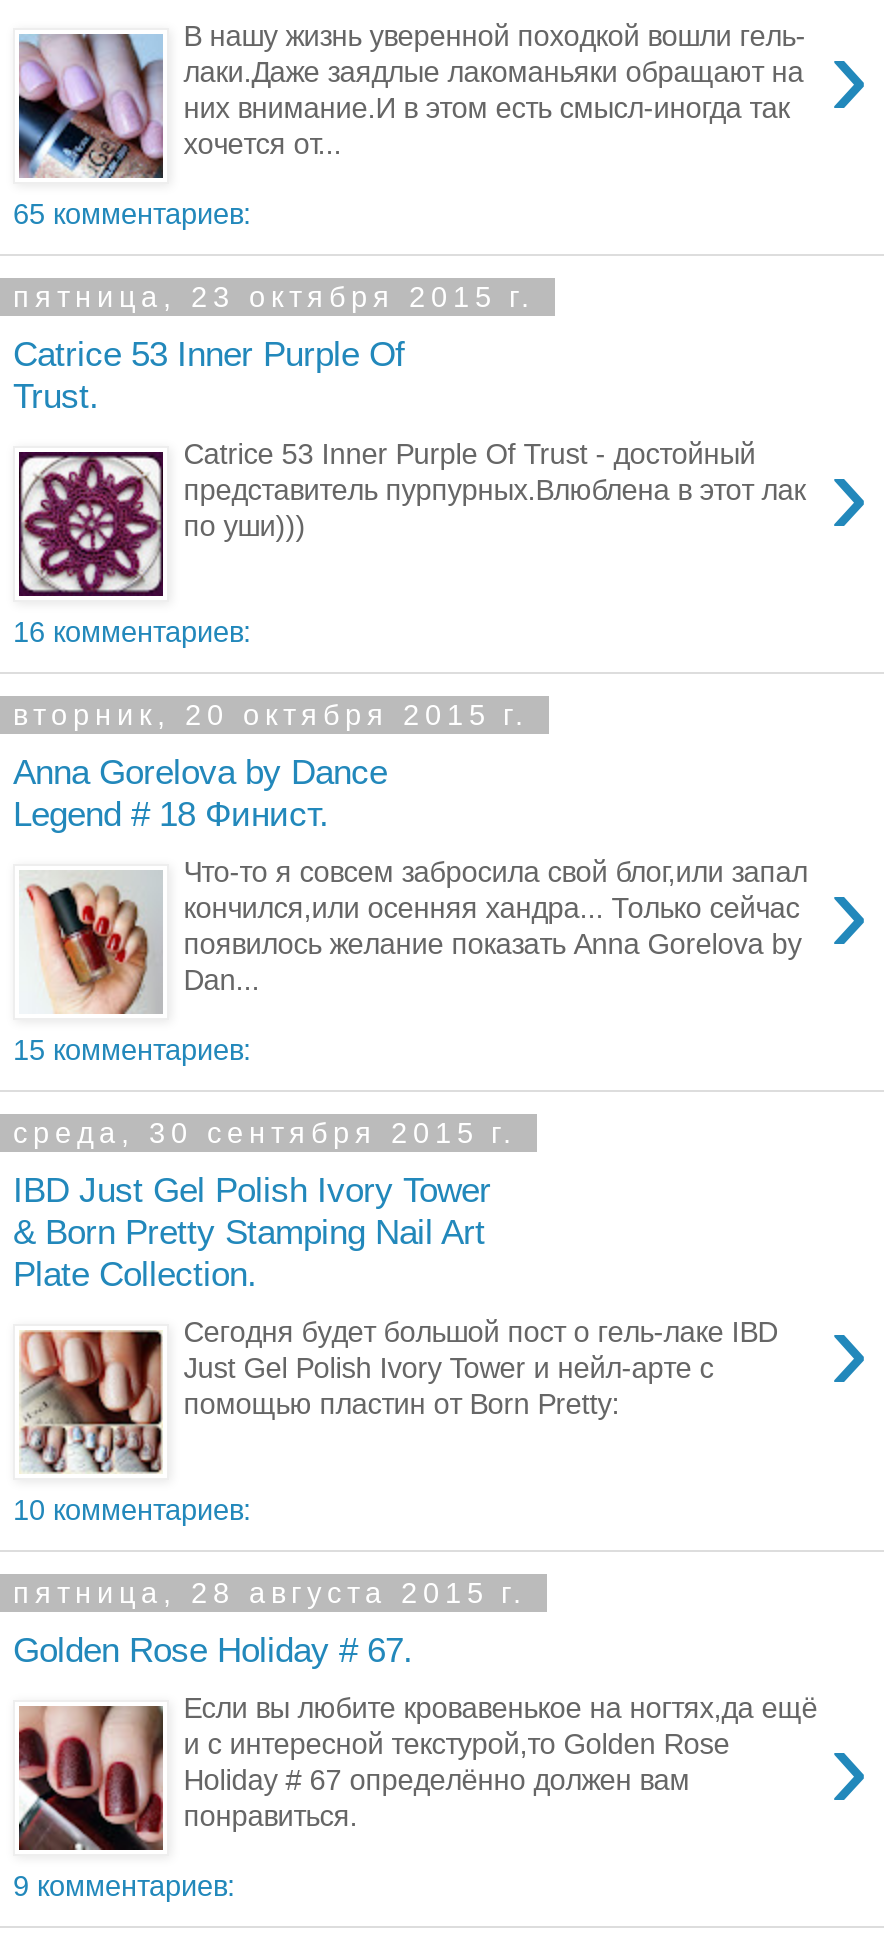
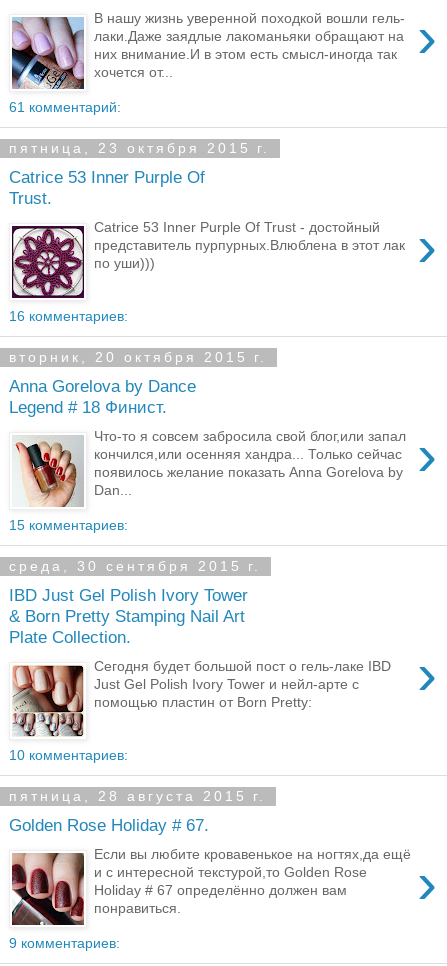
- 65 комментариев:
+ 61 комментарий:
